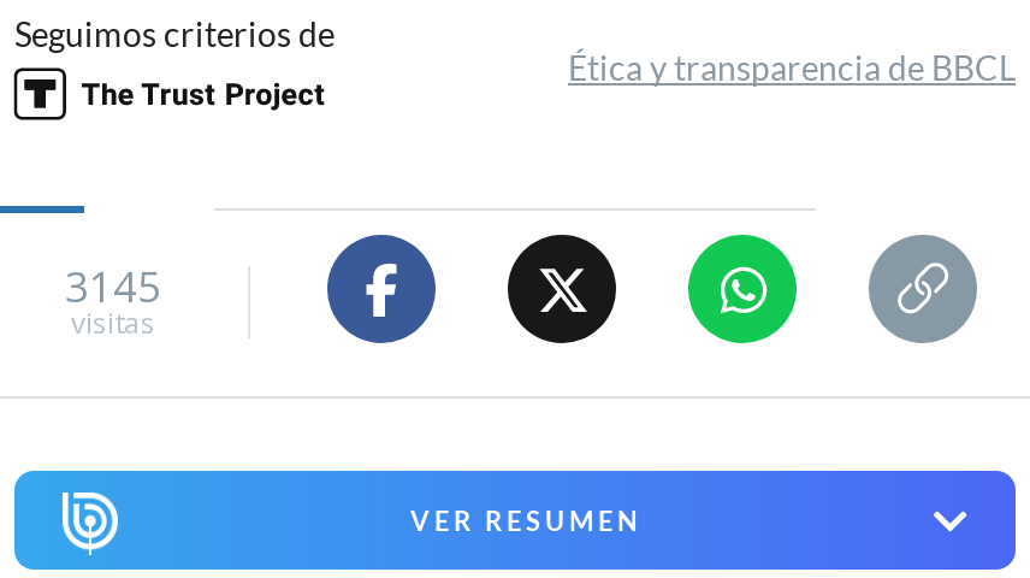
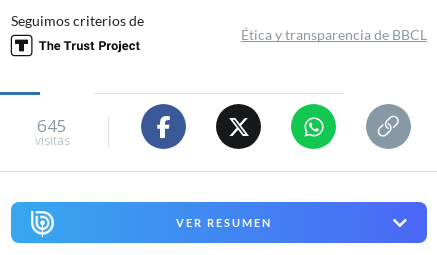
- 3145
+ 645
